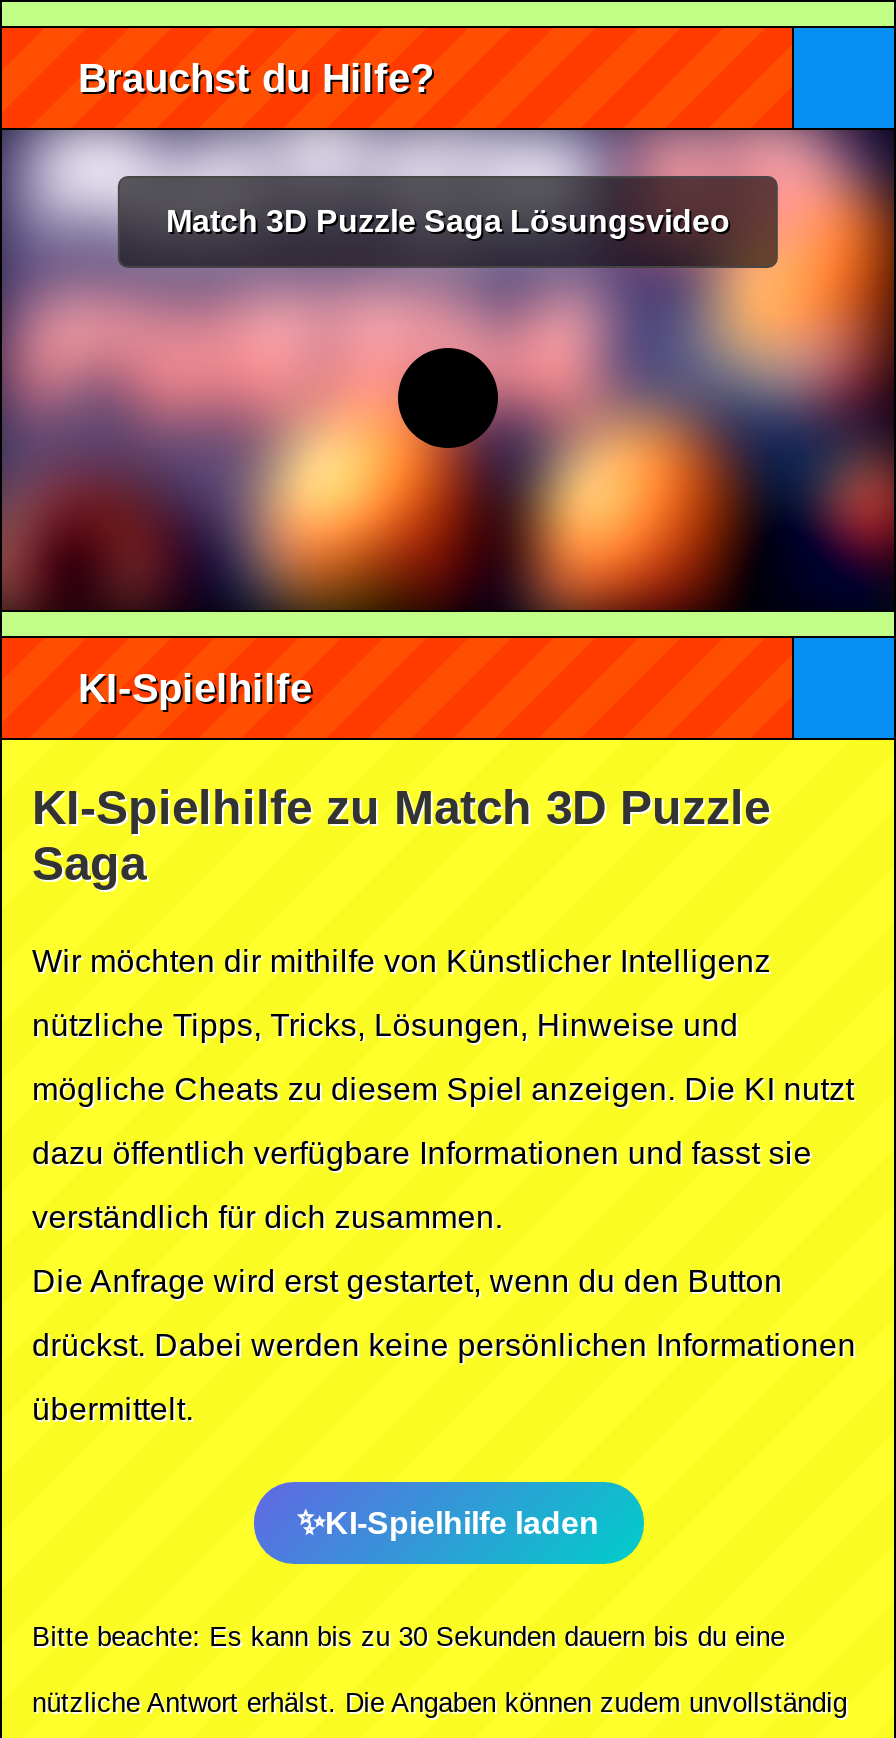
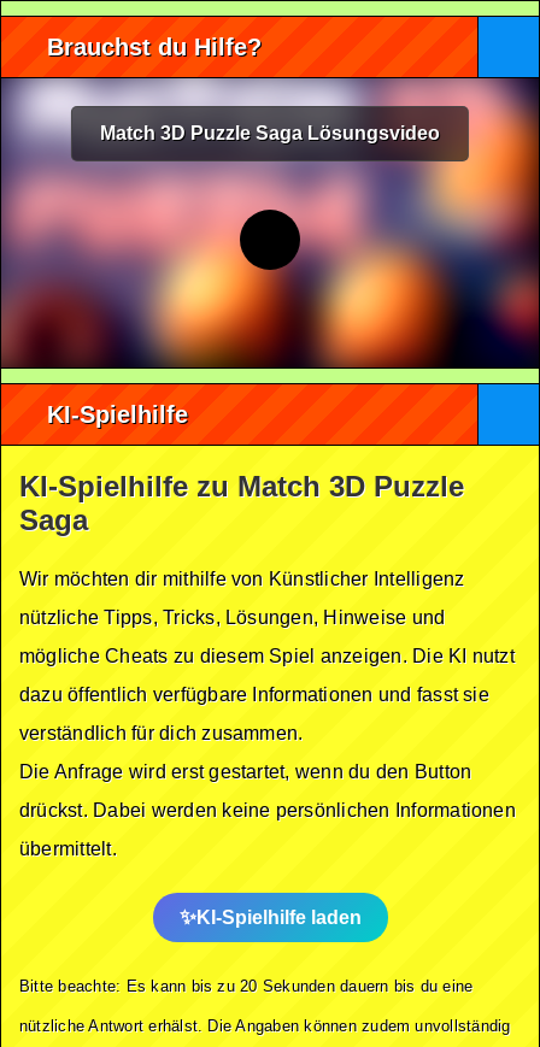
- Bitte beachte: Es kann bis zu 30 Sekunden dauern bis du eine
+ Bitte beachte: Es kann bis zu 20 Sekunden dauern bis du eine
